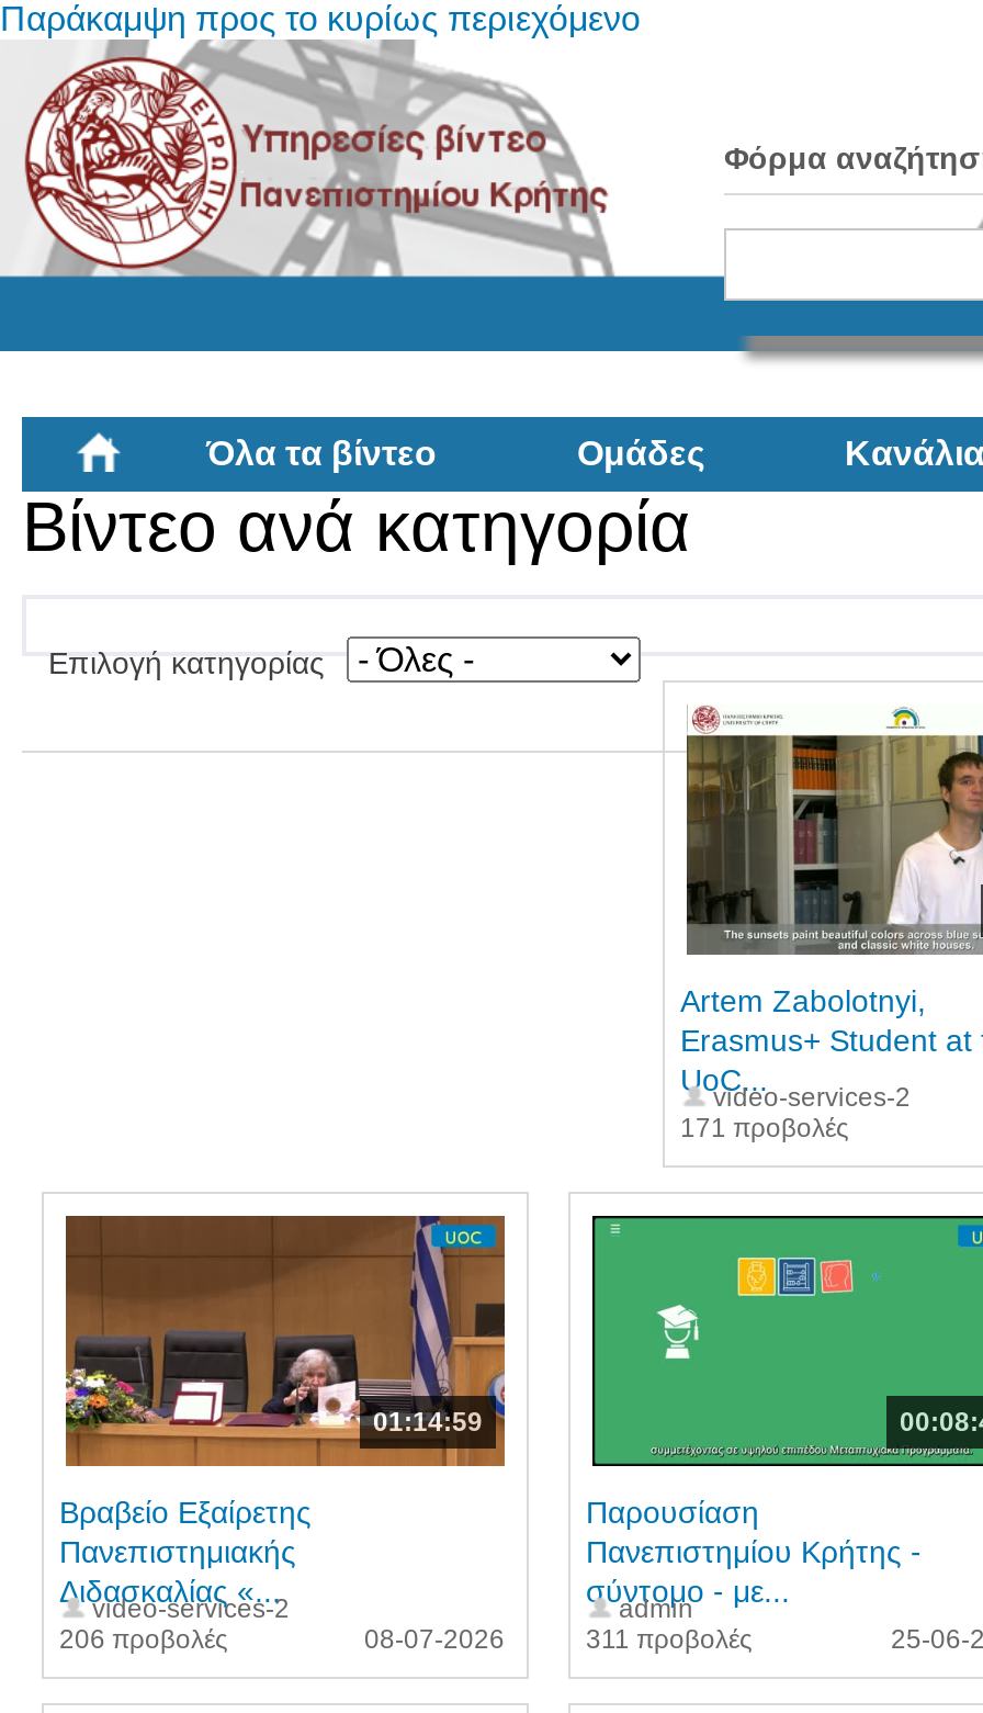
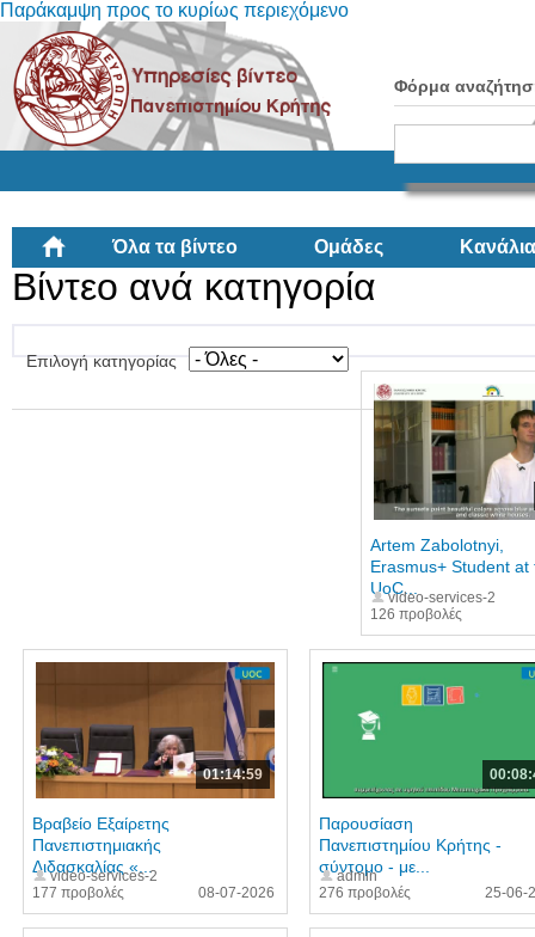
- 171 προβολές
+ 126 προβολές

- 206 προβολές
+ 177 προβολές

- 311 προβολές
+ 276 προβολές
